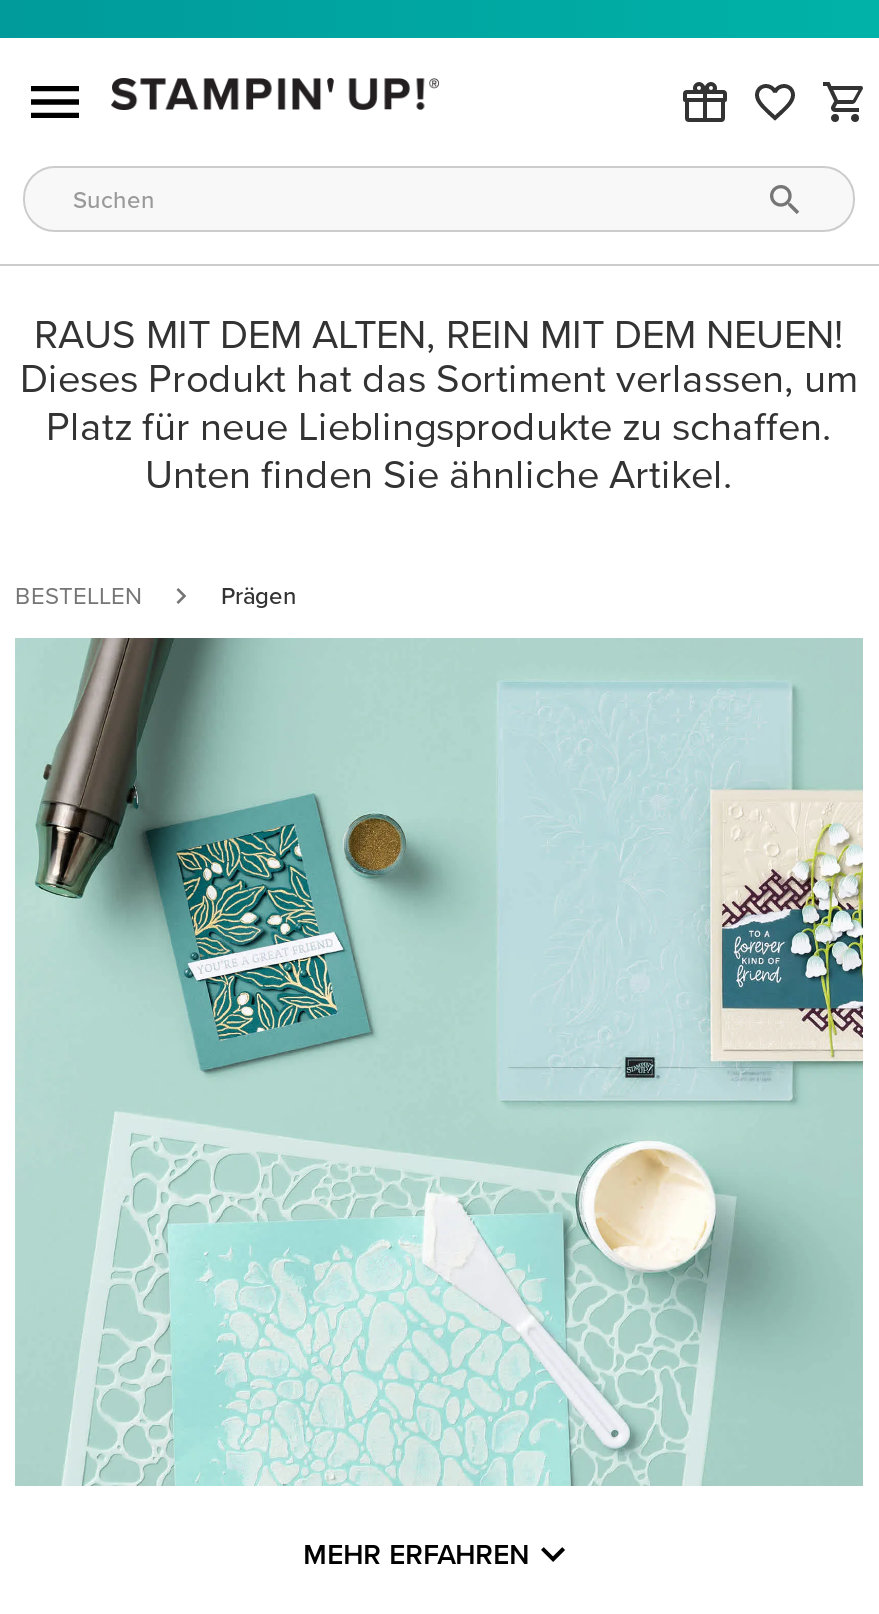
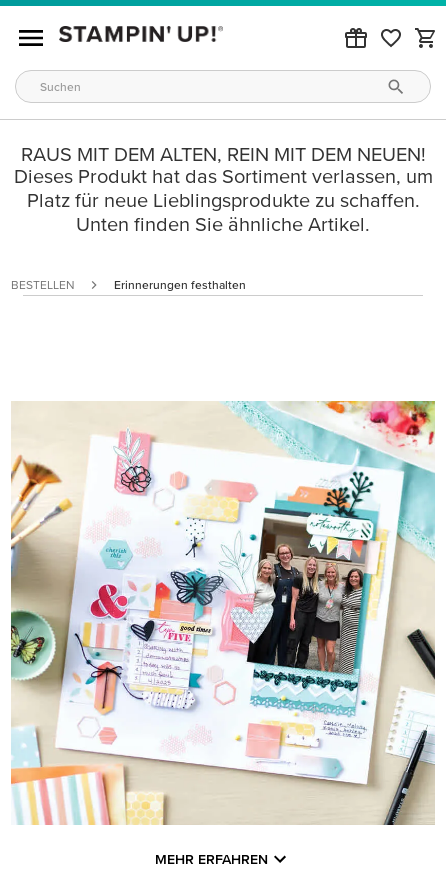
- Prägen
+ Erinnerungen festhalten

- [image]
+ [image]
